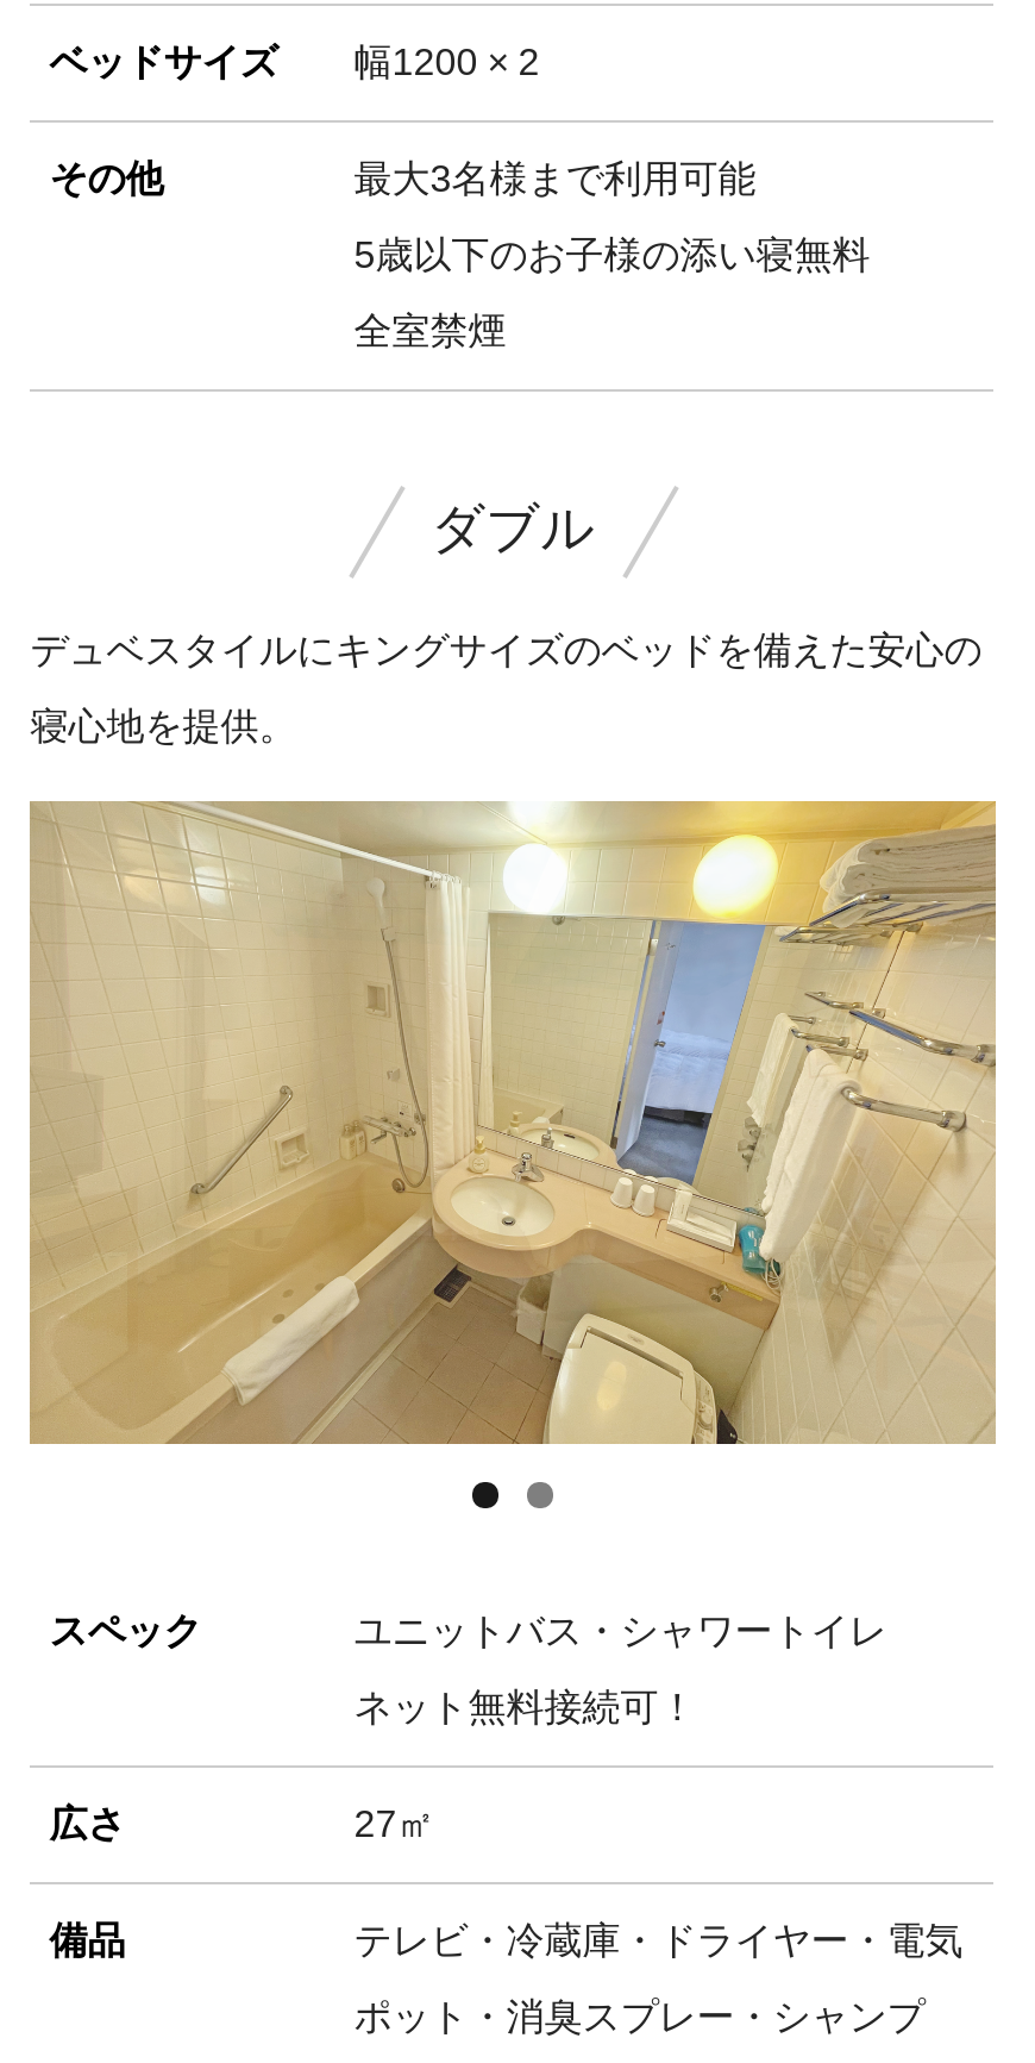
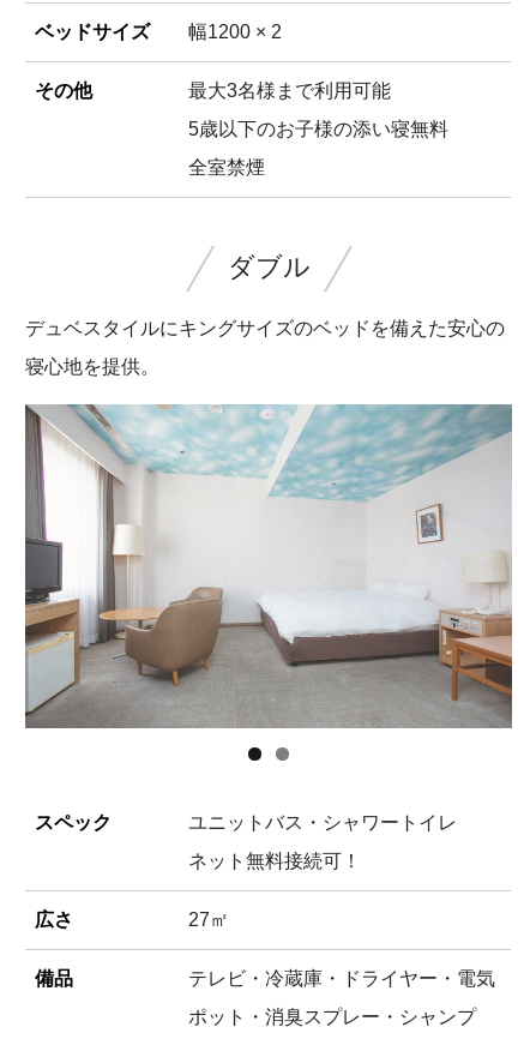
- [image]
+ [image]
